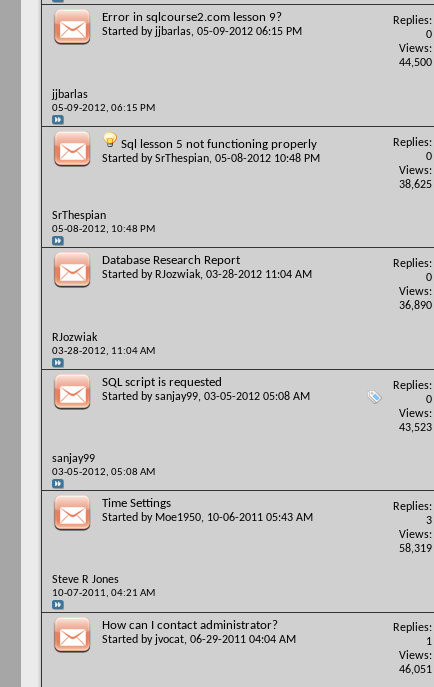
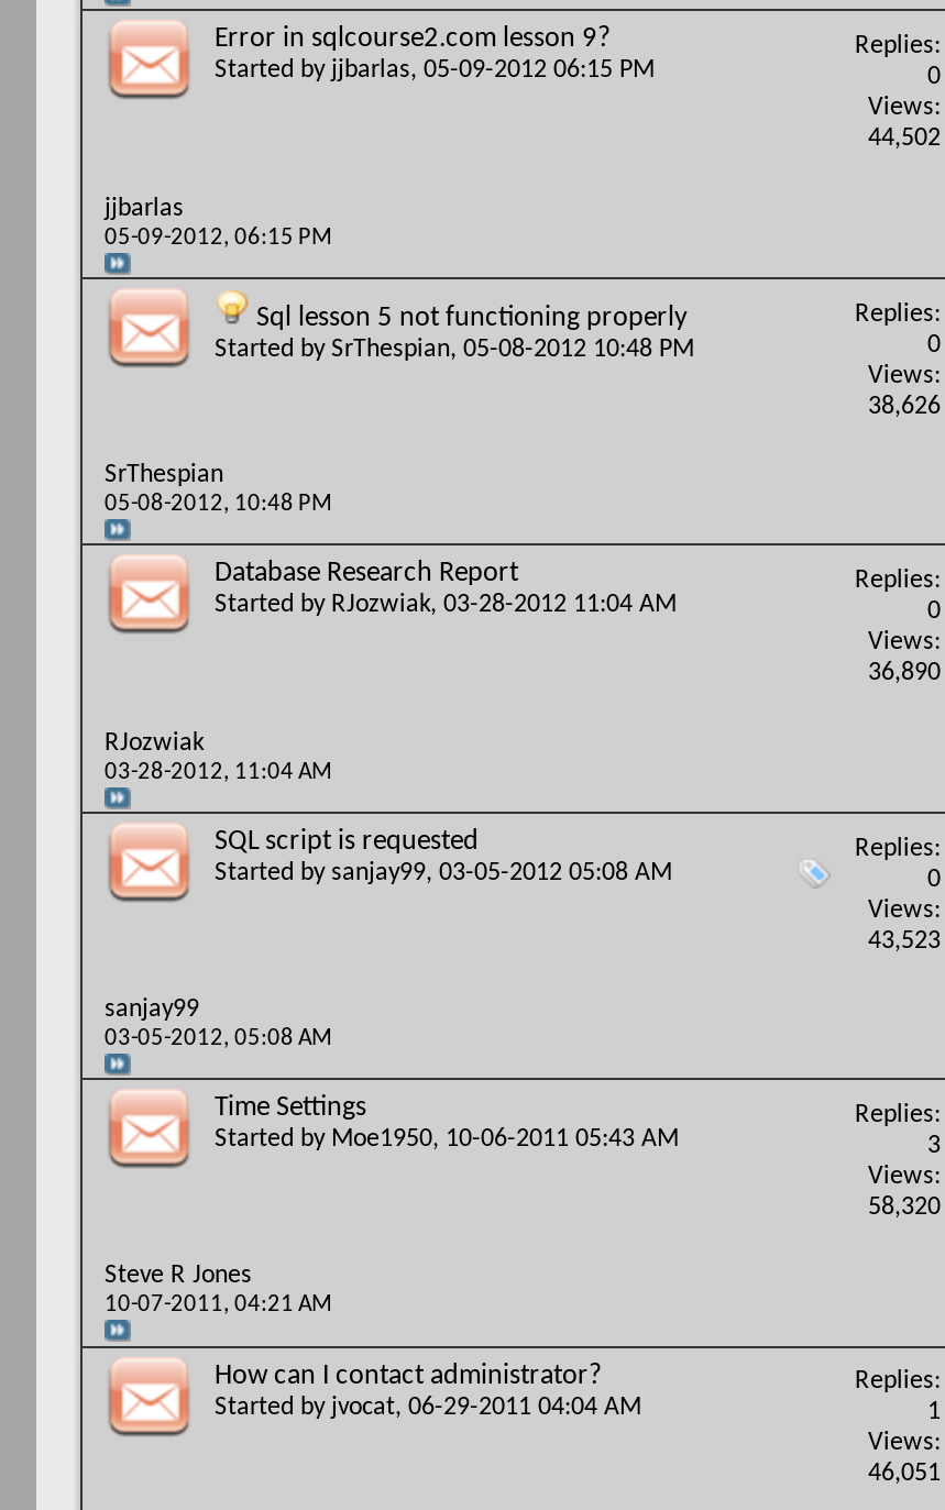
- 44,500
+ 44,502

- 38,625
+ 38,626

- 58,319
+ 58,320
